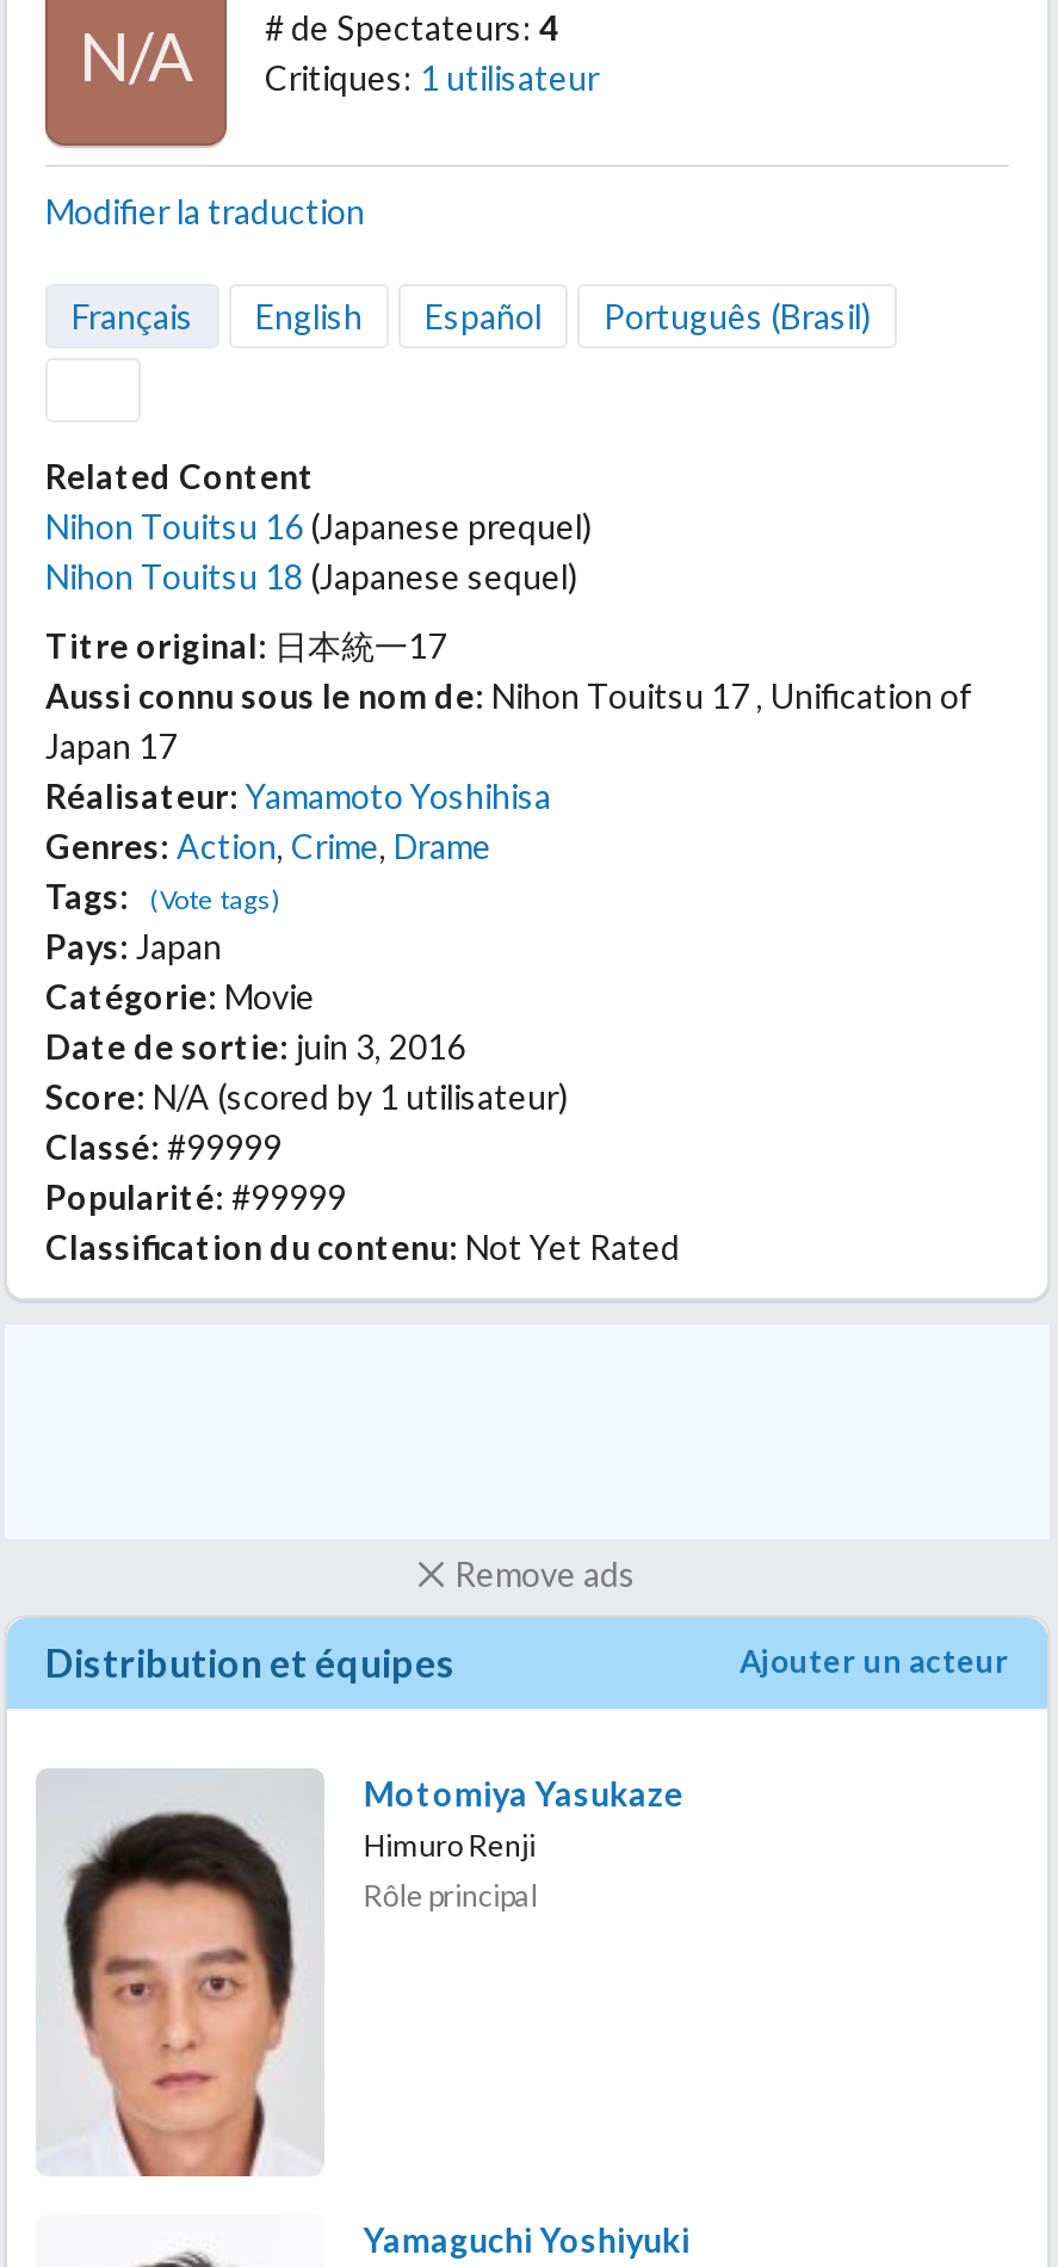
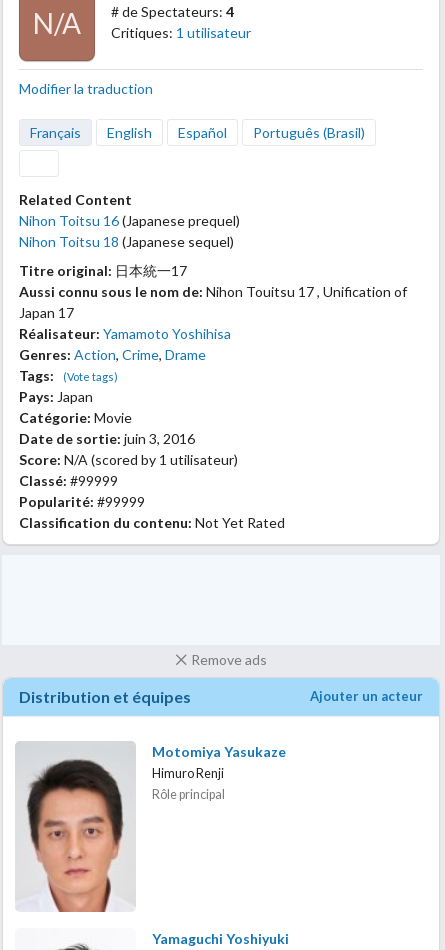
- Nihon Touitsu 16 (Japanese prequel)
+ Nihon Toitsu 16 (Japanese prequel)

- Nihon Touitsu 18 (Japanese sequel)
+ Nihon Toitsu 18 (Japanese sequel)
